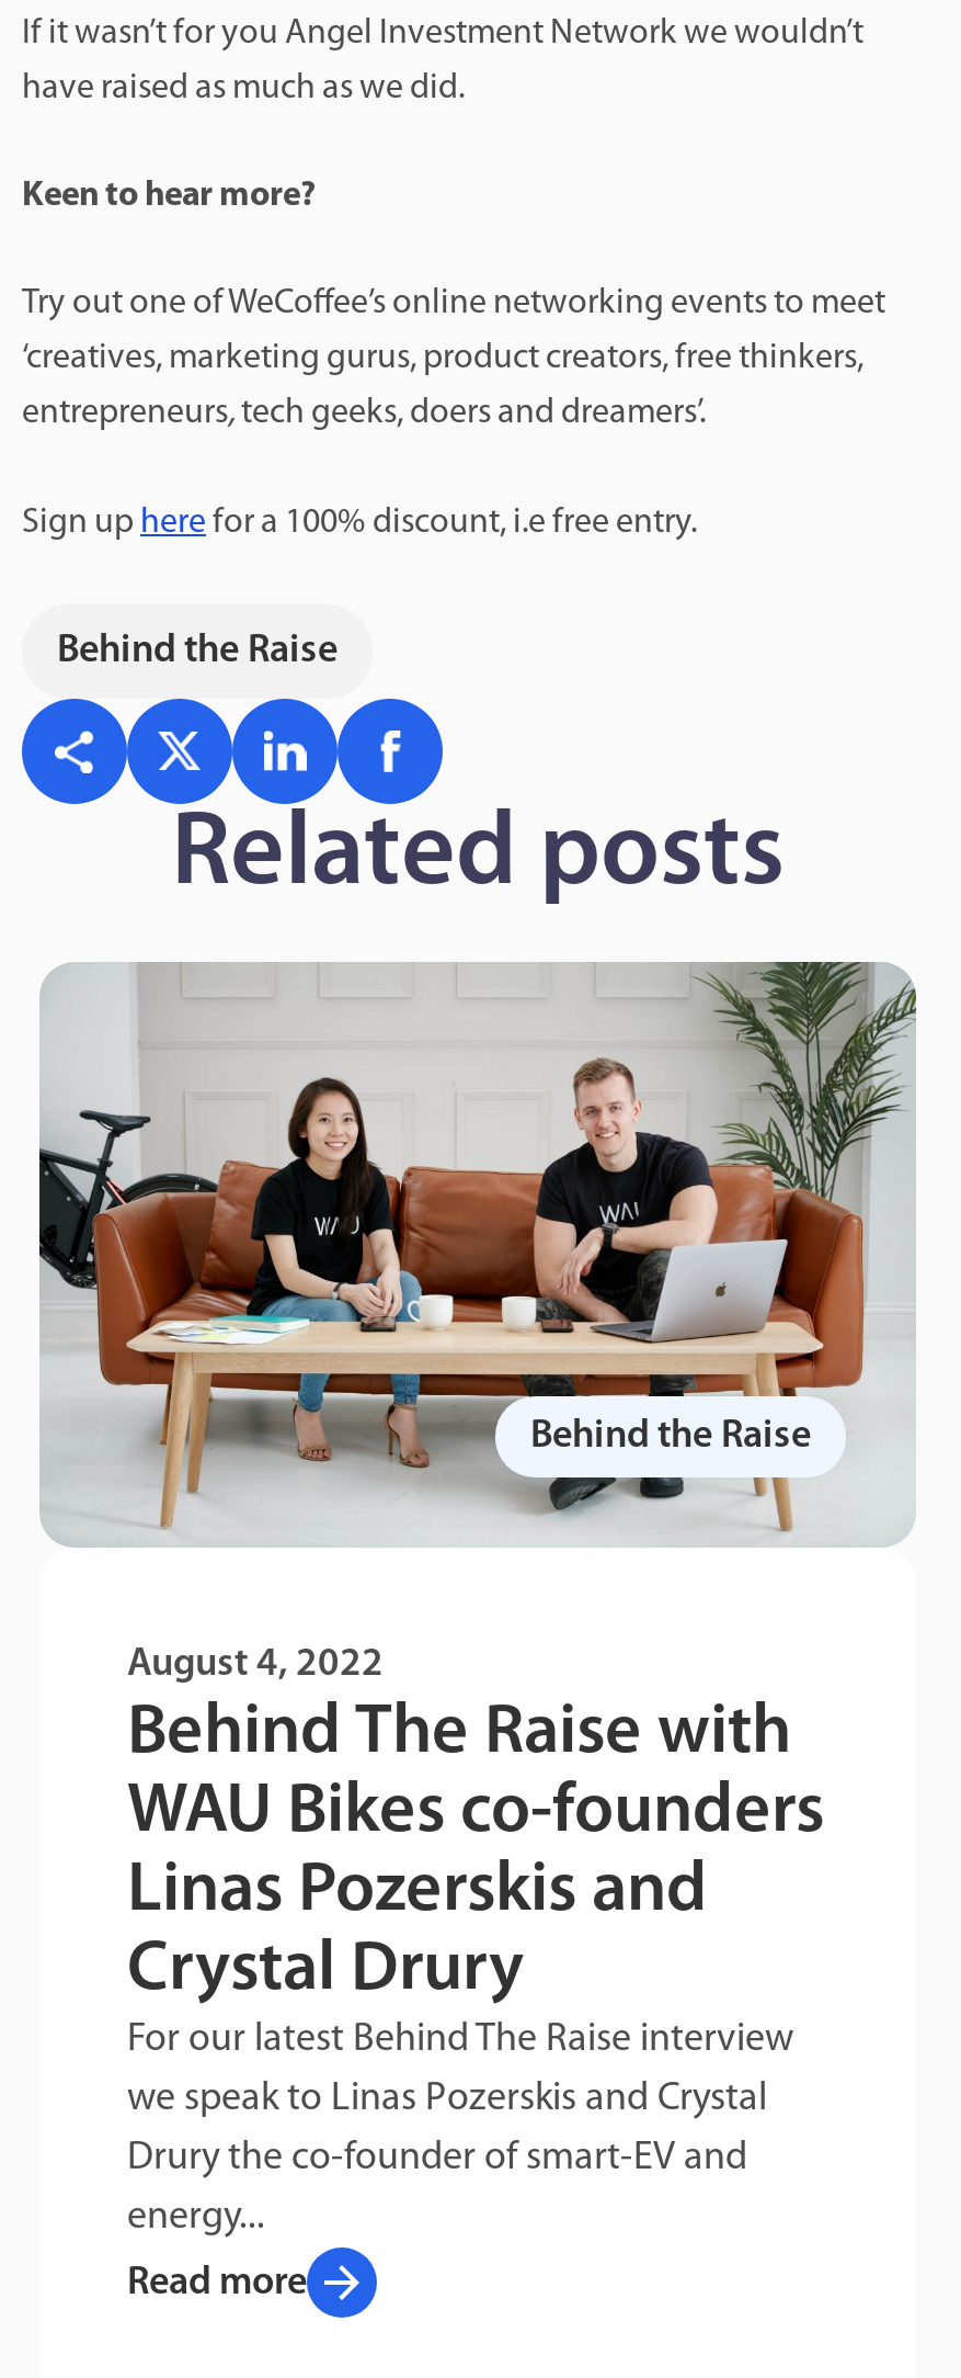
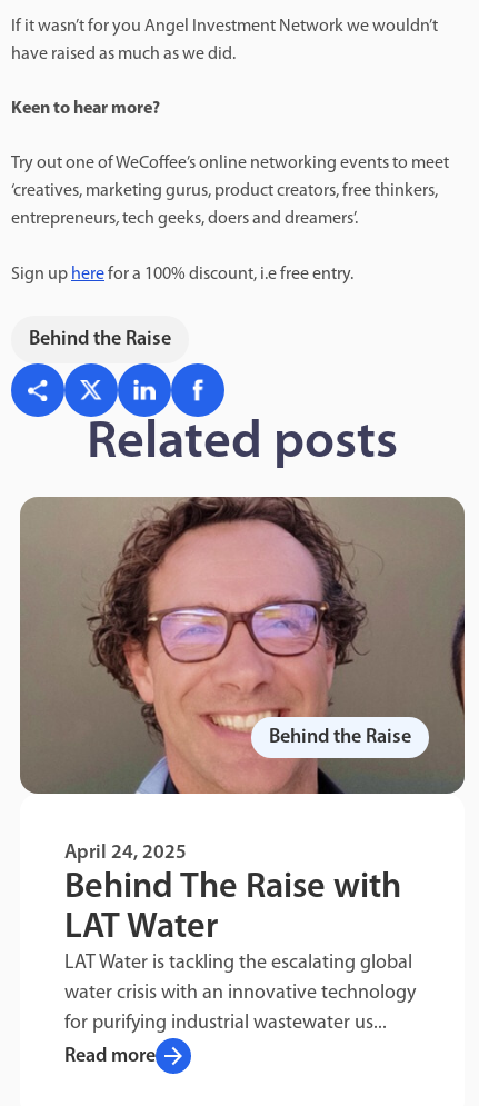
- [image]
+ [image]

- August 4, 2022
+ April 24, 2025

- WAU Bikes co-founders
- Linas Pozerskis and
- Crystal Drury
- For our latest Behind The Raise interview
- we speak to Linas Pozerskis and Crystal
- Drury the co-founder of smart-EV and
- energy...
+ LAT Water
+ LAT Water is tackling the escalating global
+ water crisis with an innovative technology
+ for purifying industrial wastewater us...
